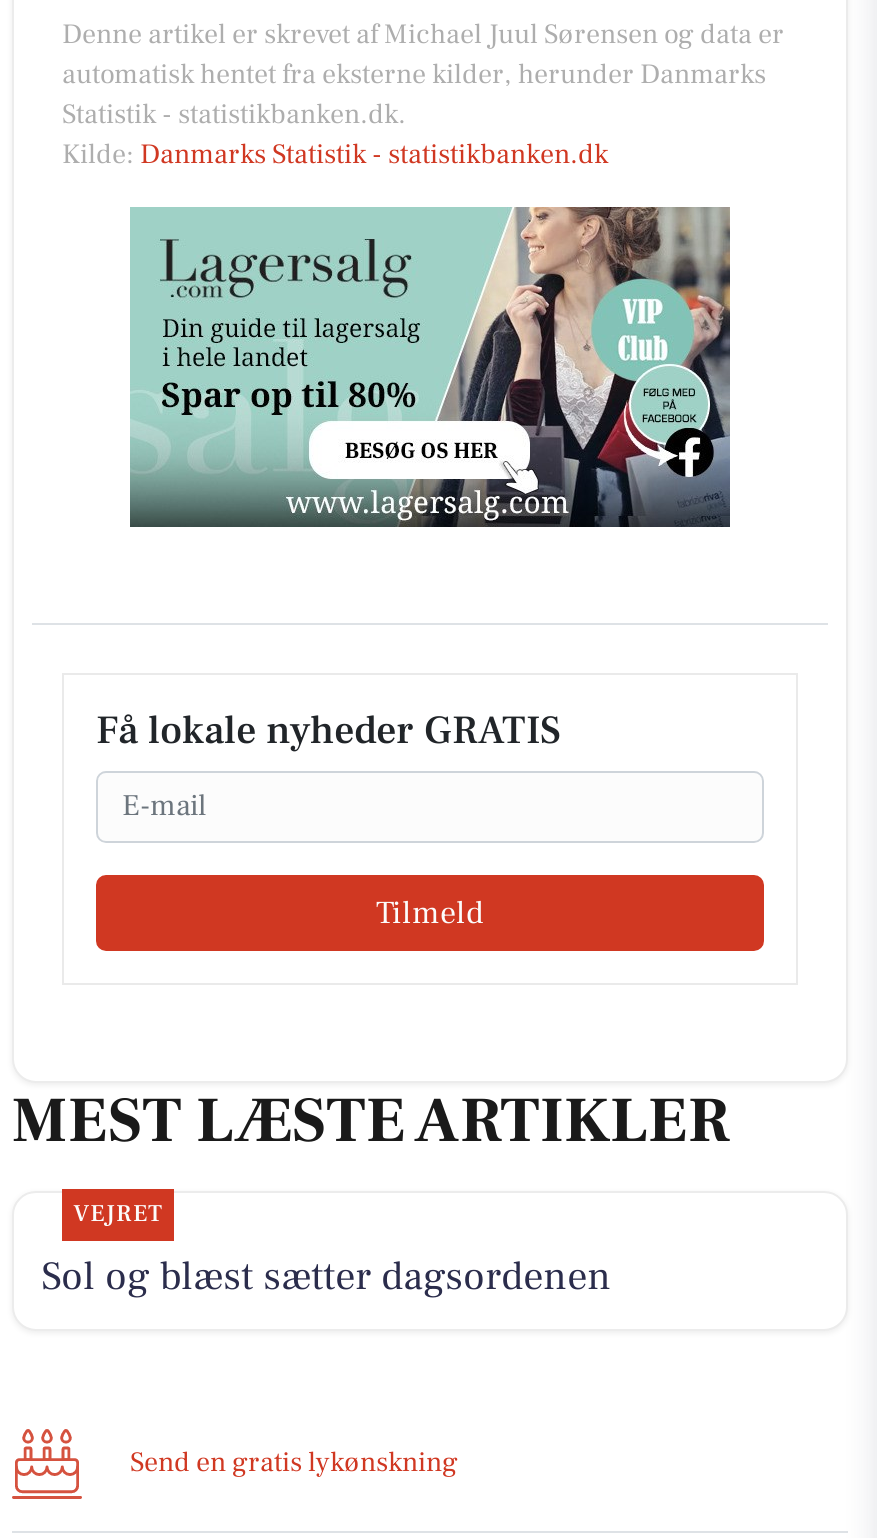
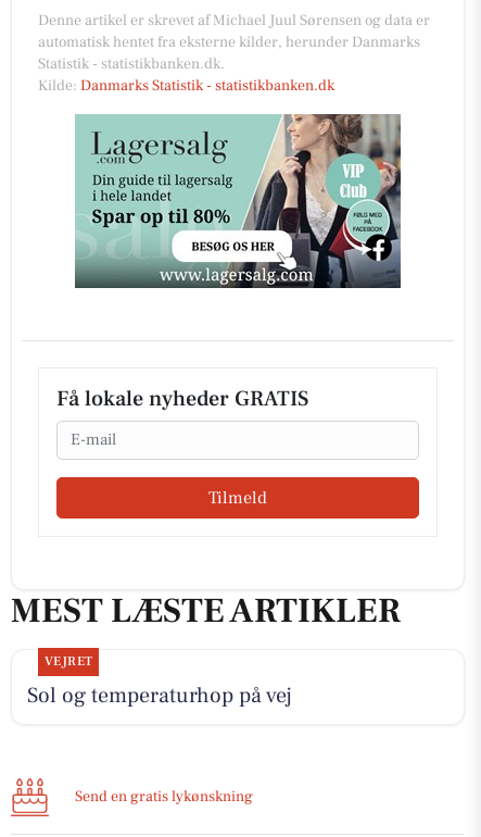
- Sol og blæst sætter dagsordenen
+ Sol og temperaturhop på vej
